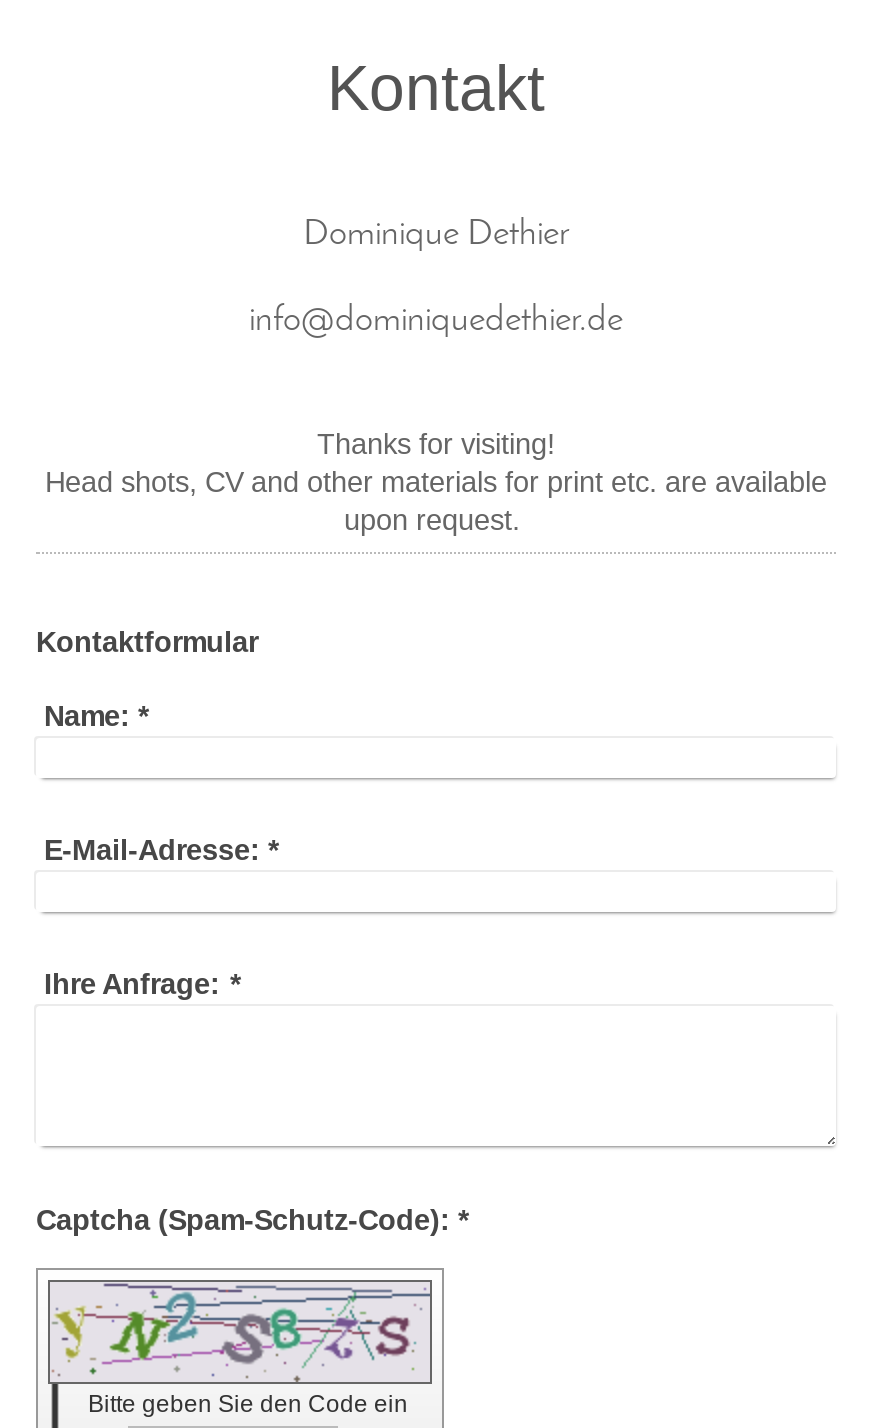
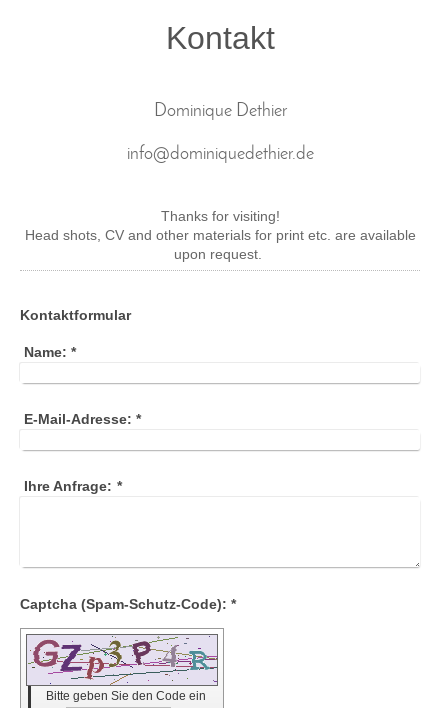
- [image]
+ [image]
